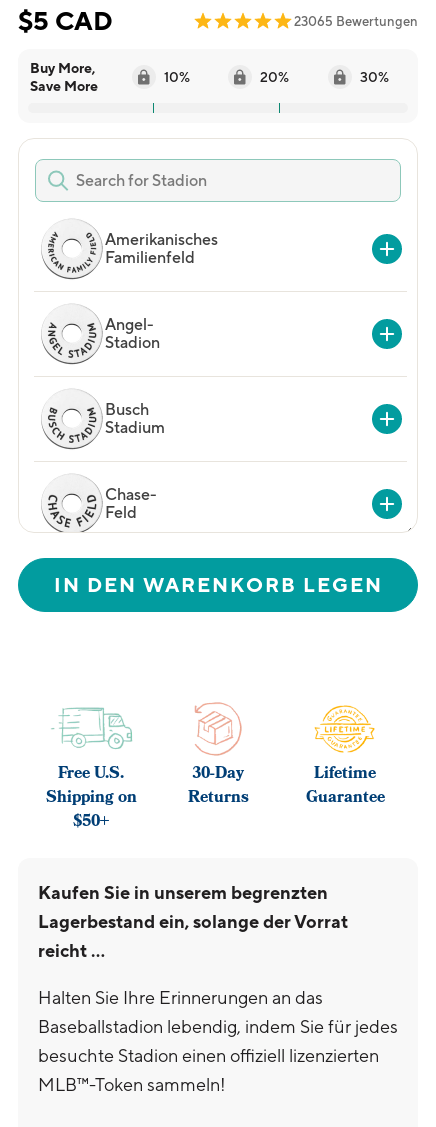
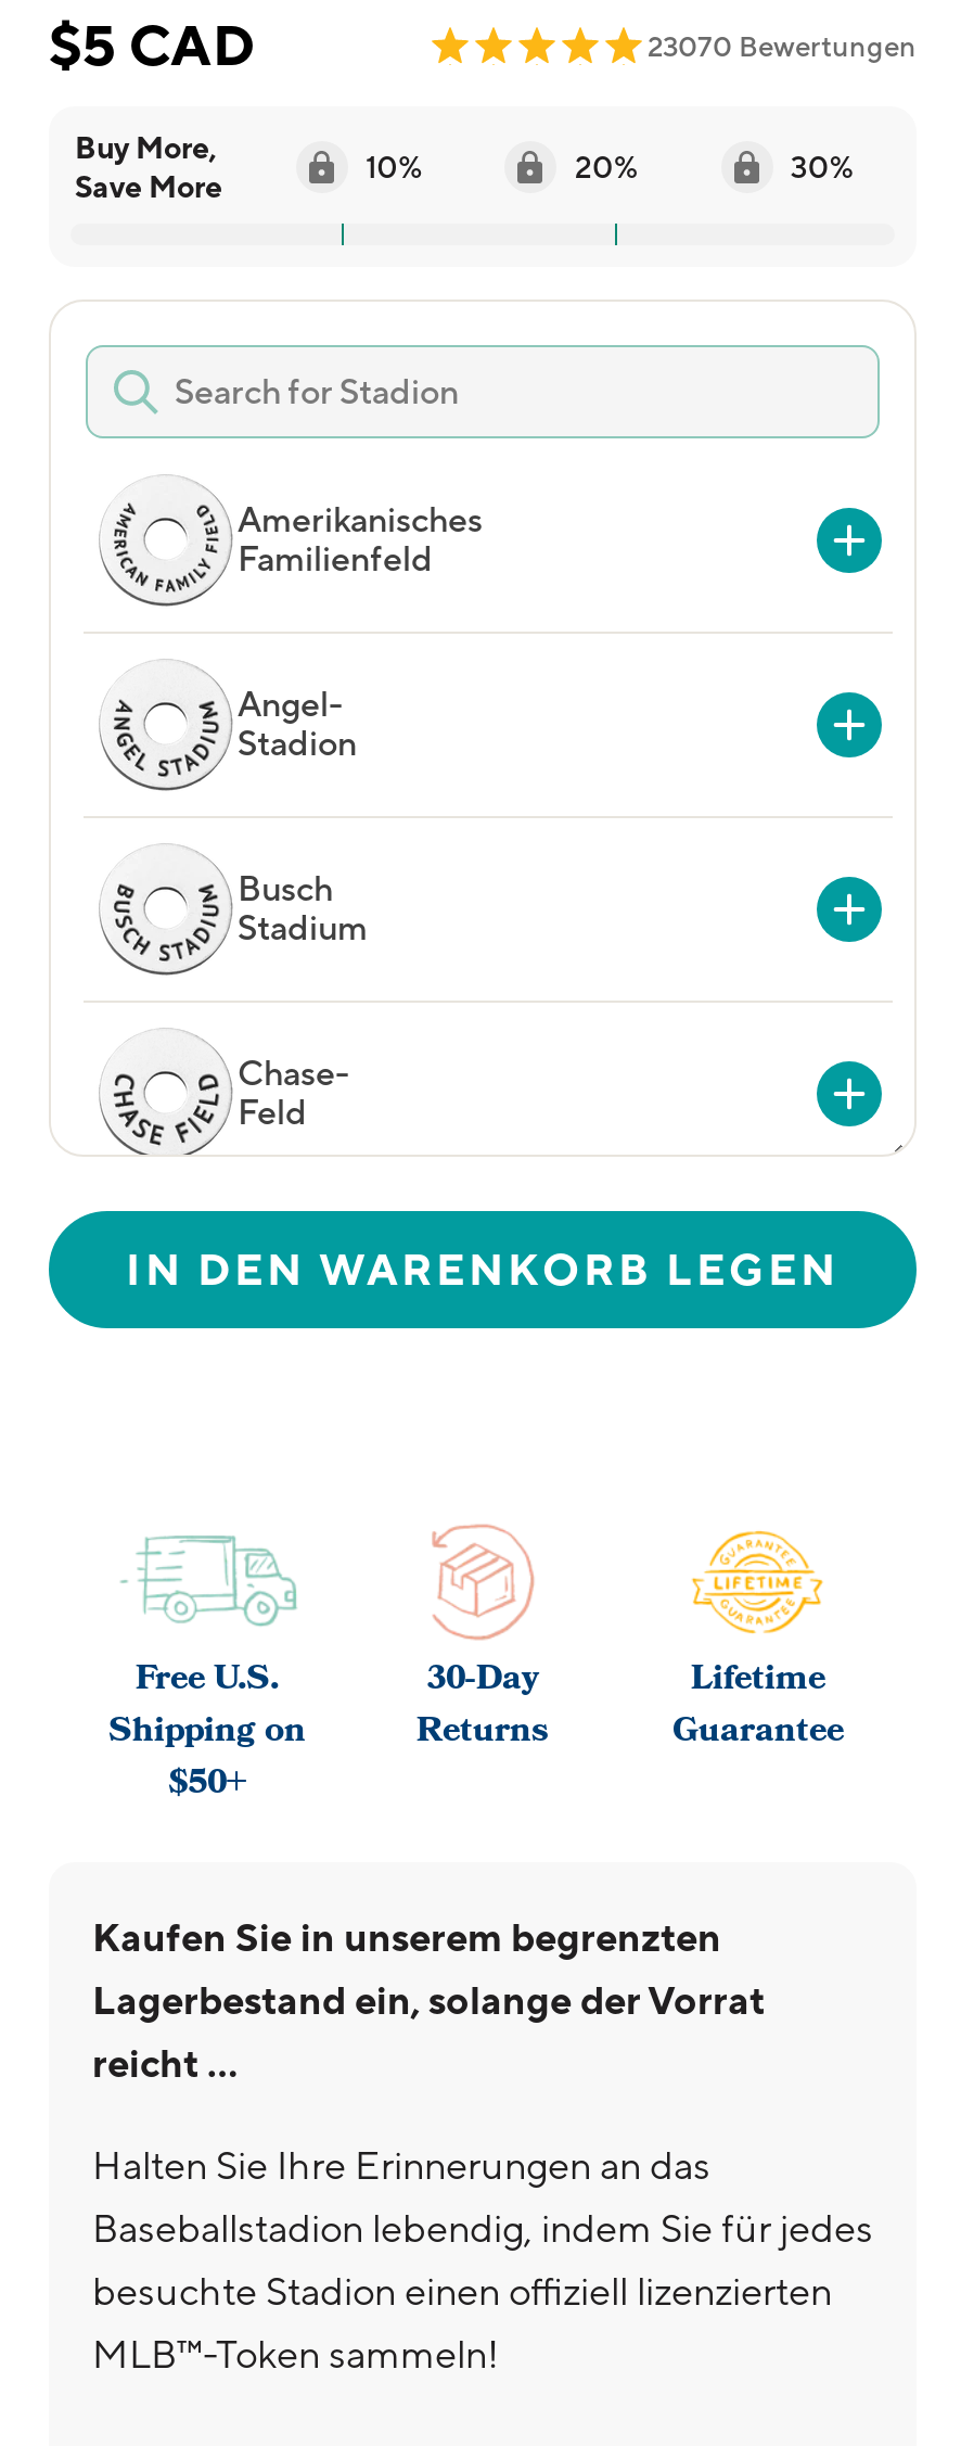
- 23065 Bewertungen
+ 23070 Bewertungen
